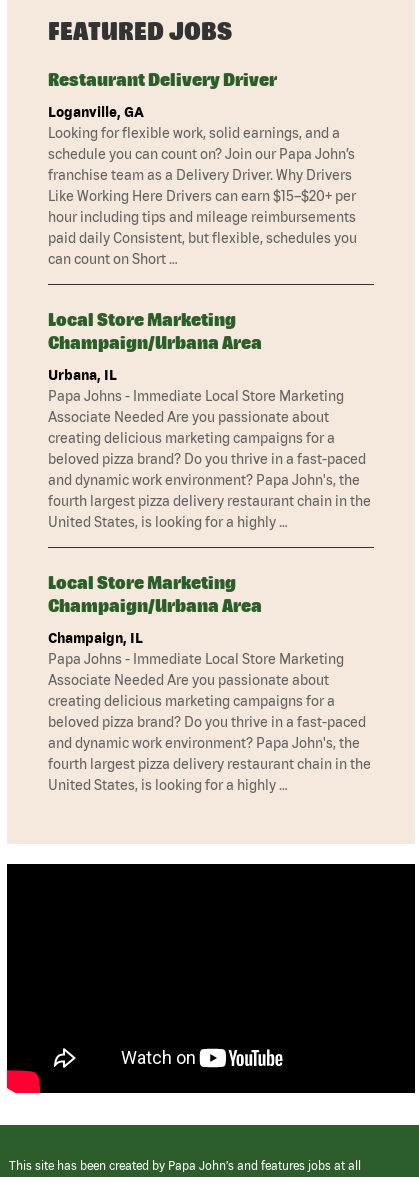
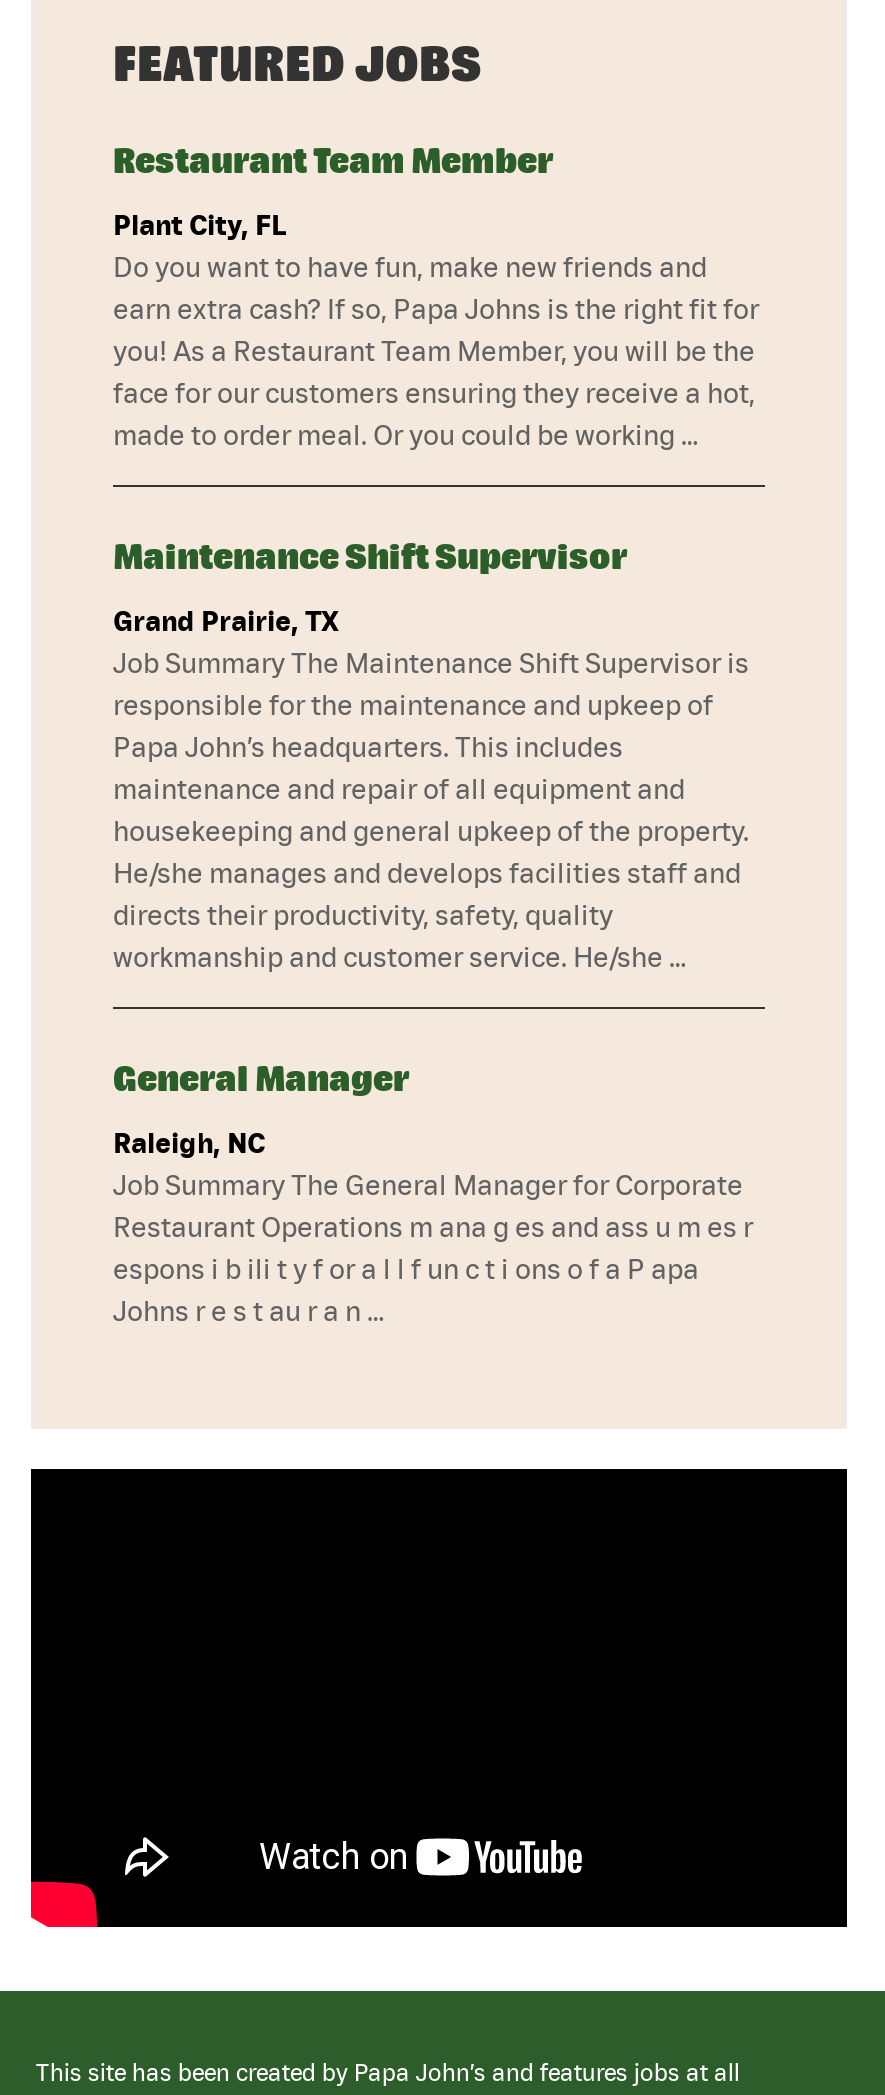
- Restaurant Delivery Driver
+ Restaurant Team Member

- Loganville, GA
- Looking for flexible work, solid earnings, and a
- schedule you can count on? Join our Papa John’s
- franchise team as a Delivery Driver. Why Drivers
- Like Working Here Drivers can earn $15–$20+ per
- hour including tips and mileage reimbursements
- paid daily Consistent, but flexible, schedules you
- can count on Short …
+ Plant City, FL
+ Do you want to have fun, make new friends and
+ earn extra cash? If so, Papa Johns is the right fit for
+ you! As a Restaurant Team Member, you will be the
+ face for our customers ensuring they receive a hot,
+ made to order meal. Or you could be working …

- Local Store Marketing
- Champaign/Urbana Area
+ Maintenance Shift Supervisor

- Urbana, IL
- Papa Johns - Immediate Local Store Marketing
- Associate Needed Are you passionate about
- creating delicious marketing campaigns for a
- beloved pizza brand? Do you thrive in a fast-paced
- and dynamic work environment? Papa John's, the
- fourth largest pizza delivery restaurant chain in the
- United States, is looking for a highly …
+ Grand Prairie, TX
+ Job Summary The Maintenance Shift Supervisor is
+ responsible for the maintenance and upkeep of
+ Papa John’s headquarters. This includes
+ maintenance and repair of all equipment and
+ housekeeping and general upkeep of the property.
+ He/she manages and develops facilities staff and
+ directs their productivity, safety, quality
+ workmanship and customer service. He/she …

- Local Store Marketing
- Champaign/Urbana Area
+ General Manager

- Champaign, IL
- Papa Johns - Immediate Local Store Marketing
- Associate Needed Are you passionate about
- creating delicious marketing campaigns for a
- beloved pizza brand? Do you thrive in a fast-paced
- and dynamic work environment? Papa John's, the
- fourth largest pizza delivery restaurant chain in the
- United States, is looking for a highly …
+ Raleigh, NC
+ Job Summary The General Manager for Corporate
+ Restaurant Operations m ana g es and ass u m es r
+ espons i b ili t y f or a l l f un c t i ons o f a P apa
+ Johns r e s t au r a n …
